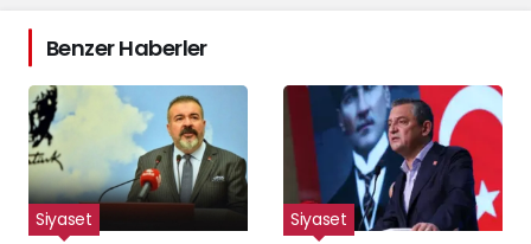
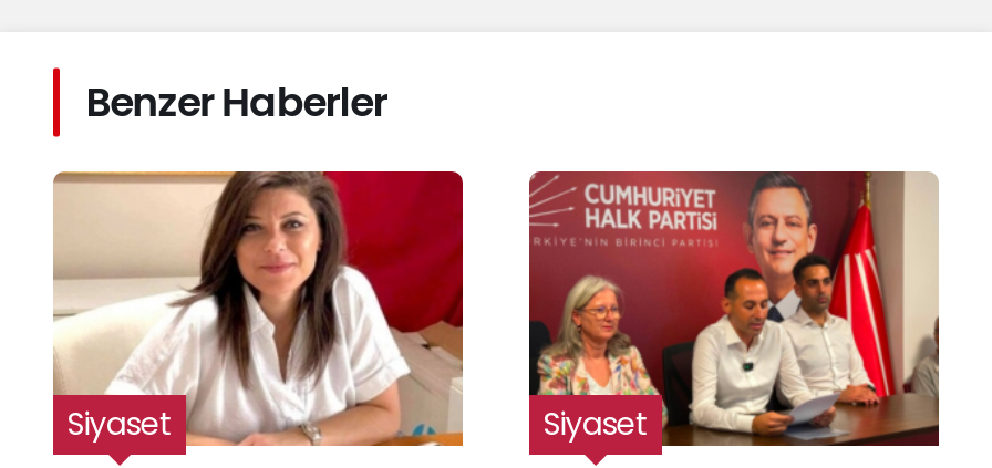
- [image]
+ [image]

- [image]
+ [image]
